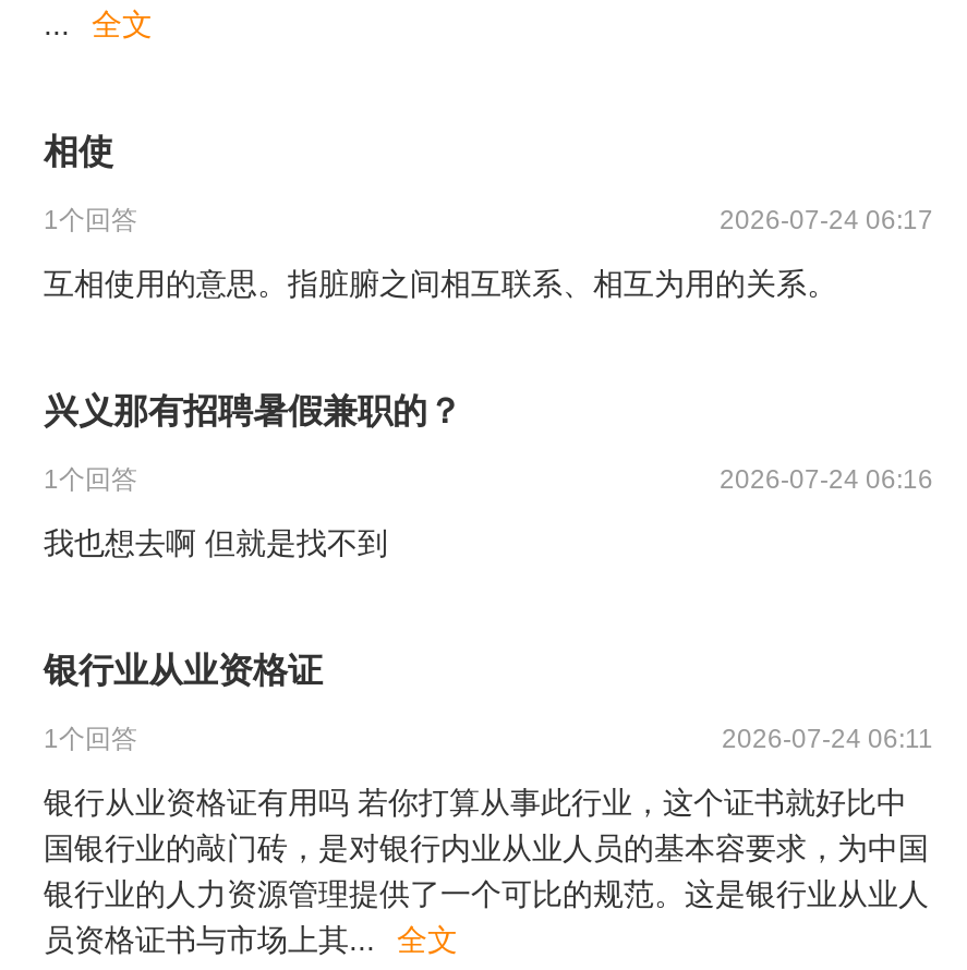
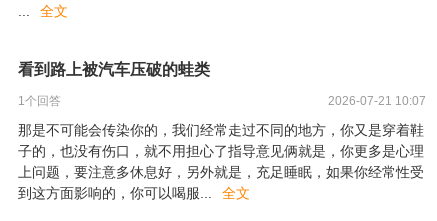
- 相使
+ 看到路上被汽车压破的蛙类

- 2026-07-24 06:17
- 互相使用的意思。指脏腑之间相互联系、相互为用的关系。
- 兴义那有招聘暑假兼职的？
- 1个回答
- 2026-07-24 06:16
- 我也想去啊 但就是找不到
- 银行业从业资格证
- 1个回答
- 2026-07-24 06:11
- 银行从业资格证有用吗 若你打算从事此行业，这个证书就好比中
- 国银行业的敲门砖，是对银行内业从业人员的基本容要求，为中国
- 银行业的人力资源管理提供了一个可比的规范。这是银行业从业人
- 员资格证书与市场上其...
+ 2026-07-21 10:07
+ 那是不可能会传染你的，我们经常走过不同的地方，你又是穿着鞋
+ 子的，也没有伤口，就不用担心了指导意见俩就是，你更多是心理
+ 上问题，要注意多休息好，另外就是，充足睡眠，如果你经常性受
+ 到这方面影响的，你可以喝服...
